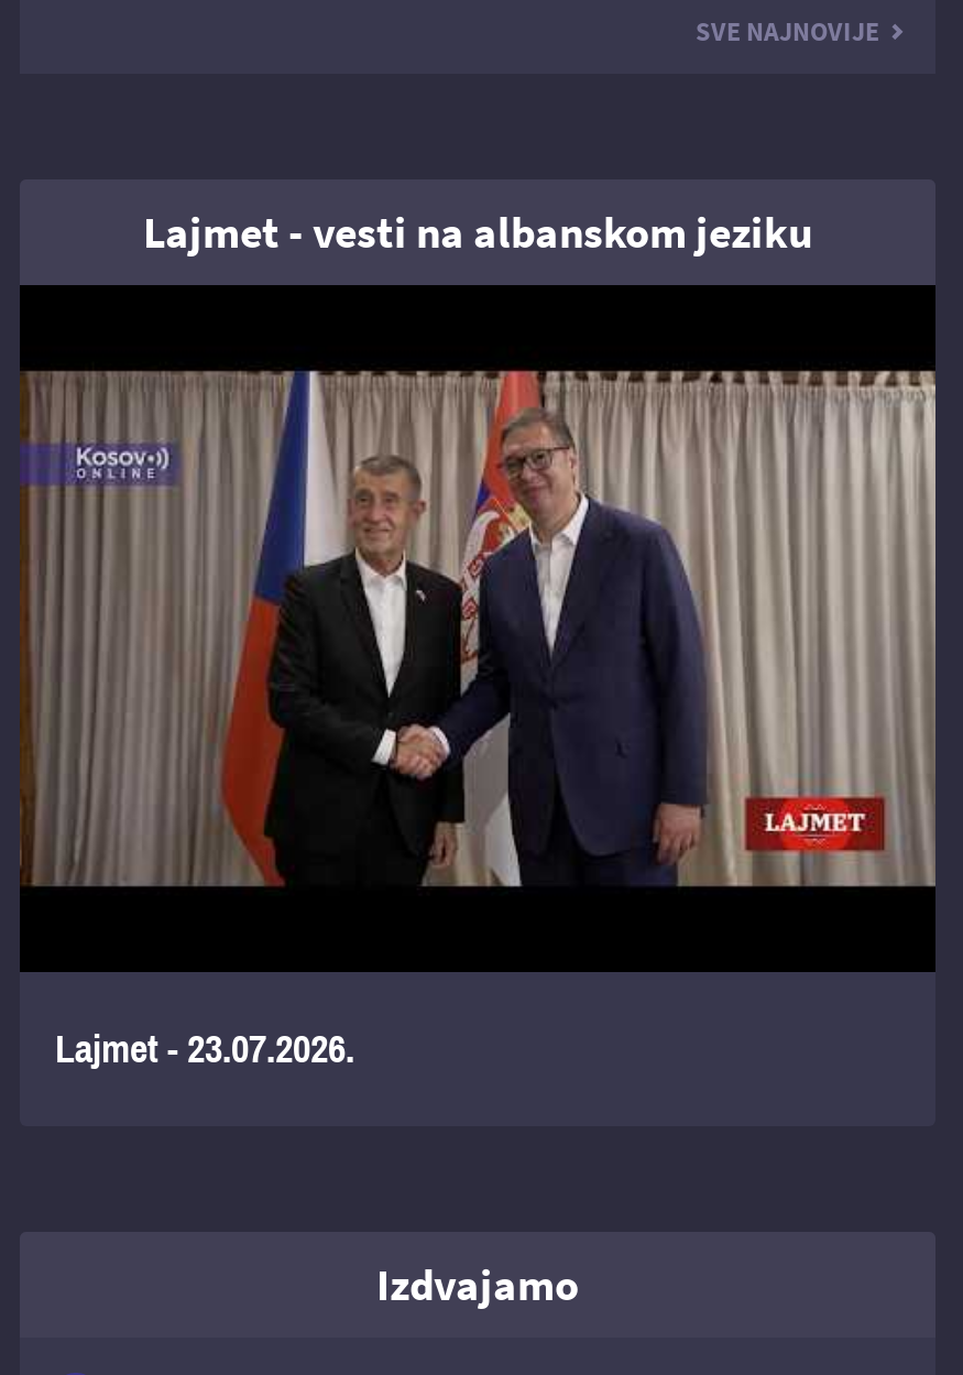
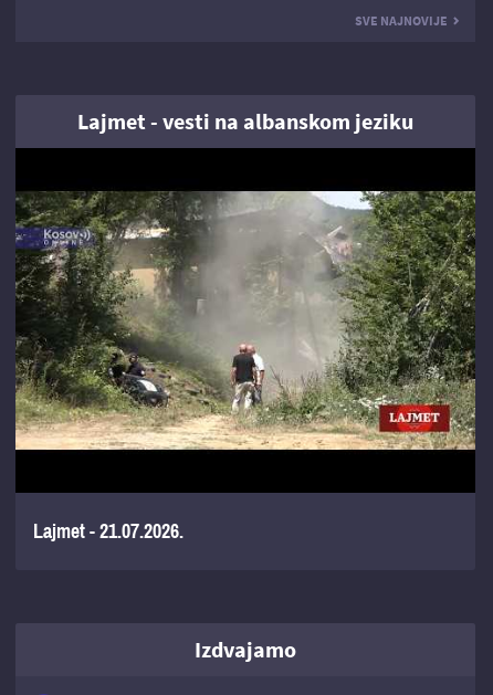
- [image]
+ [image]

- Lajmet - 23.07.2026.
+ Lajmet - 21.07.2026.
